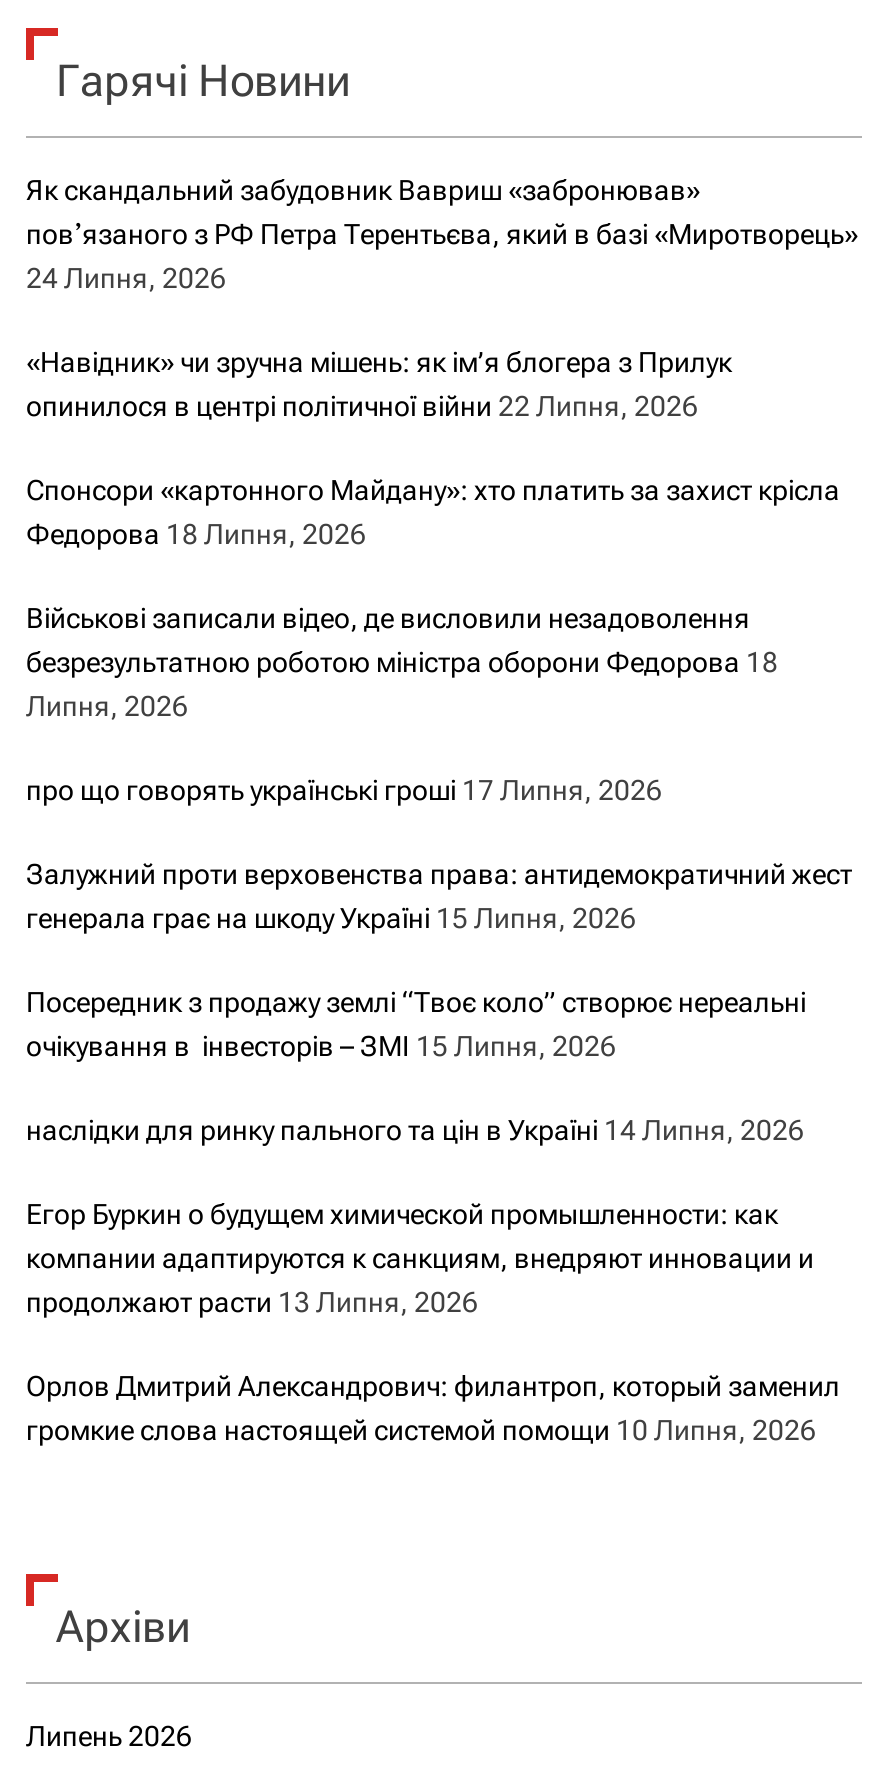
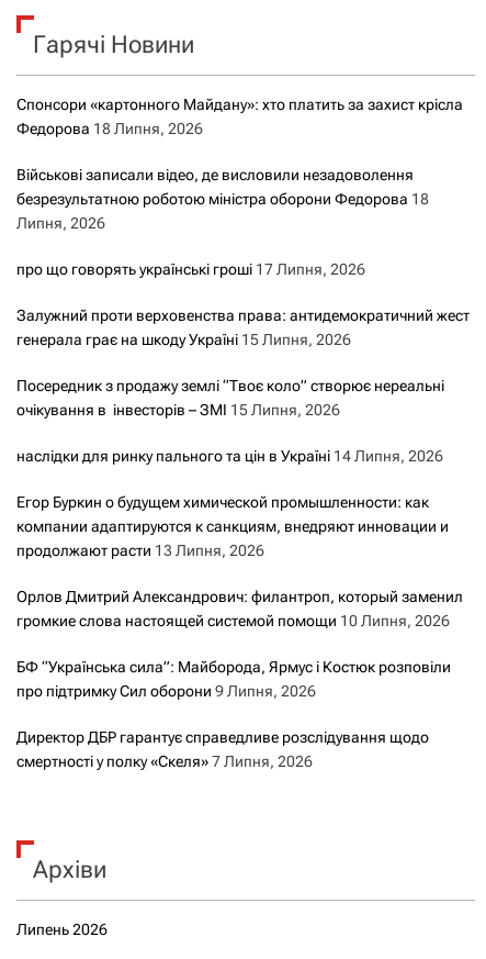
- Як скандальний забудовник Вавриш «забронював»
- повʼязаного з РФ Петра Терентьєва, який в базі «Миротворець»
- 24 Липня, 2026
- «Навідник» чи зручна мішень: як ім’я блогера з Прилук
- опинилося в центрі політичної війни 22 Липня, 2026

moved up: Спонсори «картонного Майдану»: хто платить за захист крісла | Федорова 18 Липня, 2026 | Військові записали відео, де висловили незадоволення | ... | Орлов Дмитрий Александрович: филантроп, который заменил | громкие слова настоящей системой помощи 10 Липня, 2026

+ БФ “Українська сила”: Майборода, Ярмус і Костюк розповіли
+ про підтримку Сил оборони 9 Липня, 2026
+ Директор ДБР гарантує справедливе розслідування щодо
+ смертності у полку «Скеля» 7 Липня, 2026
